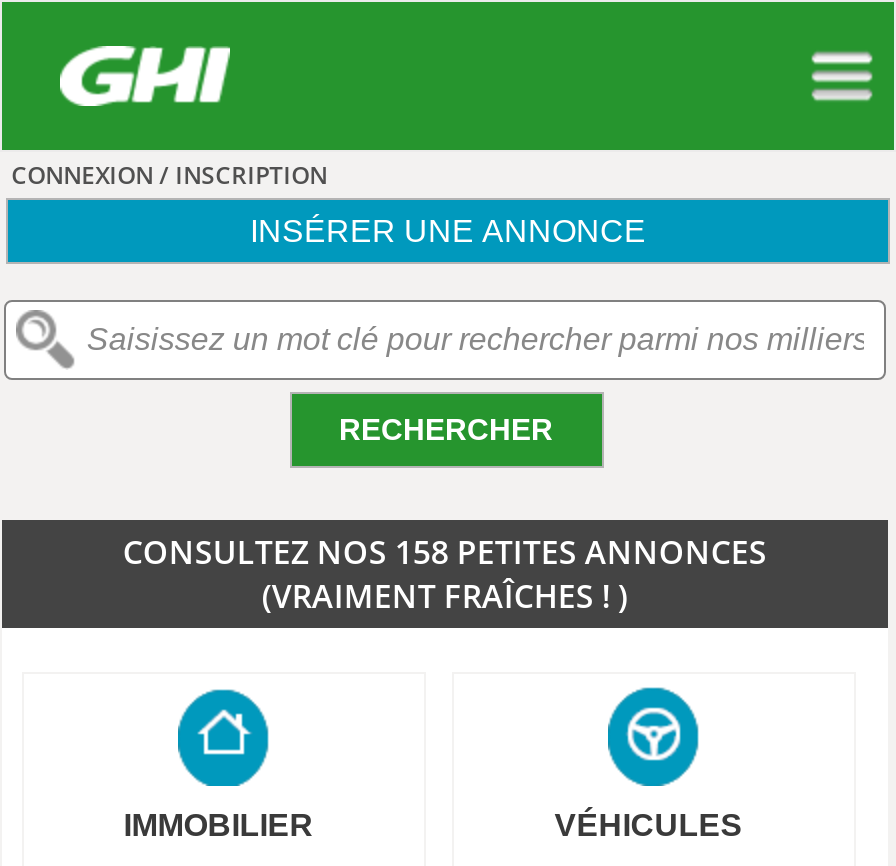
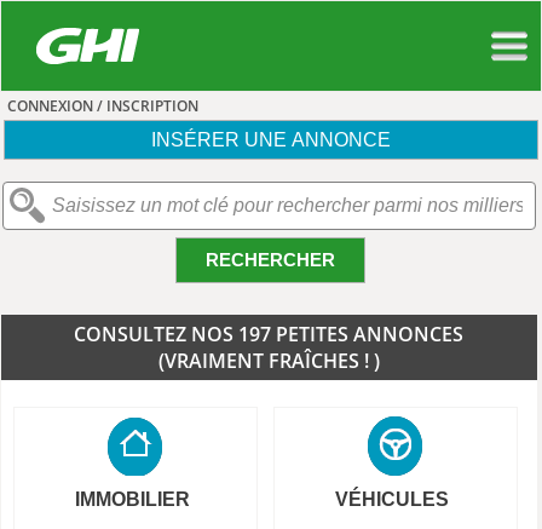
- CONSULTEZ NOS 158 PETITES ANNONCES
+ CONSULTEZ NOS 197 PETITES ANNONCES
